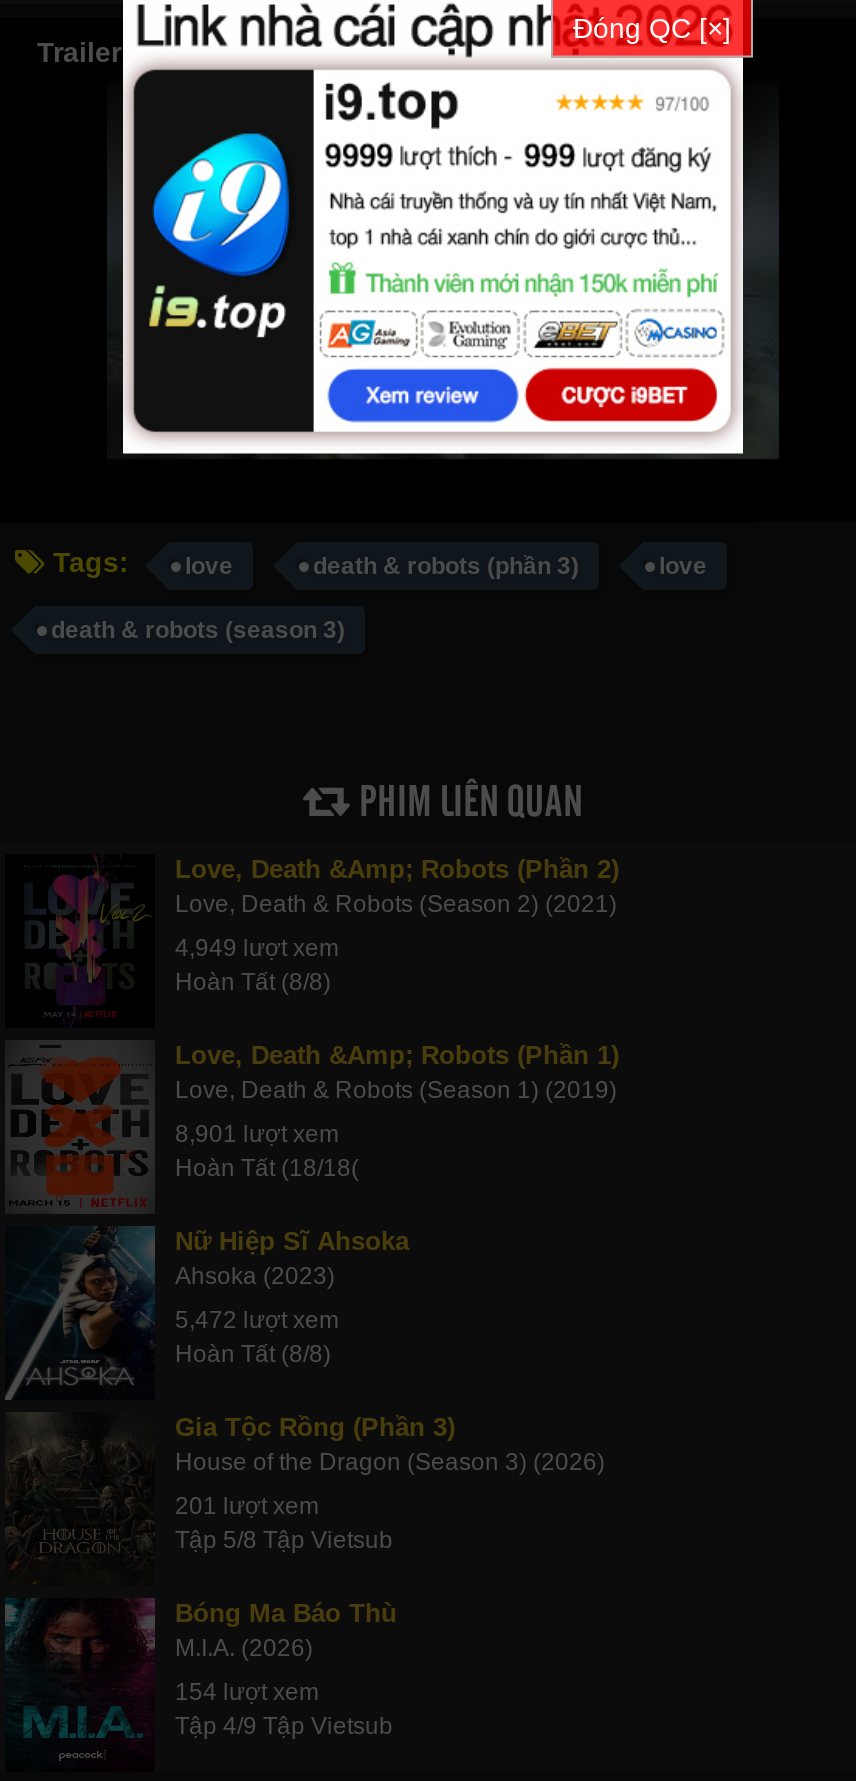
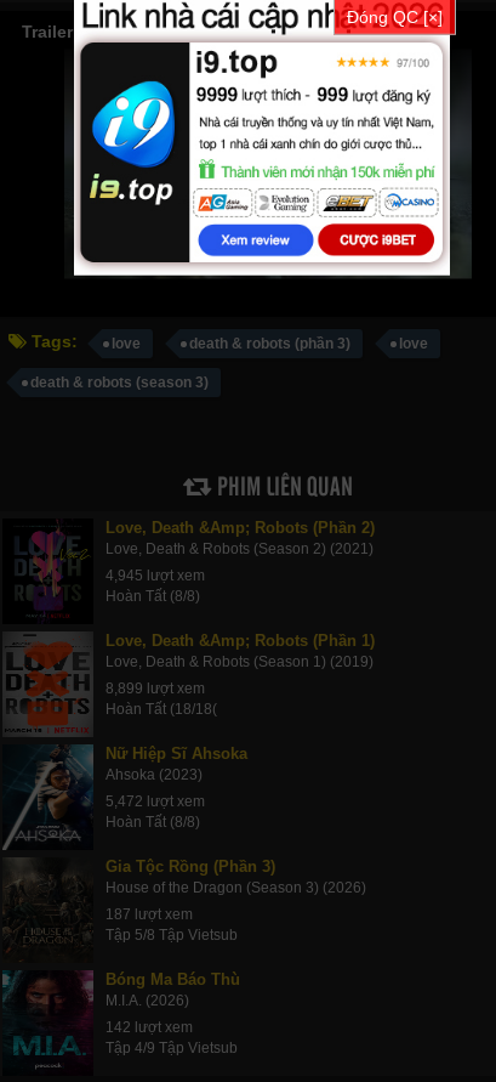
- 4,949 lượt xem
+ 4,945 lượt xem

- 8,901 lượt xem
+ 8,899 lượt xem

- 201 lượt xem
+ 187 lượt xem

- 154 lượt xem
+ 142 lượt xem
